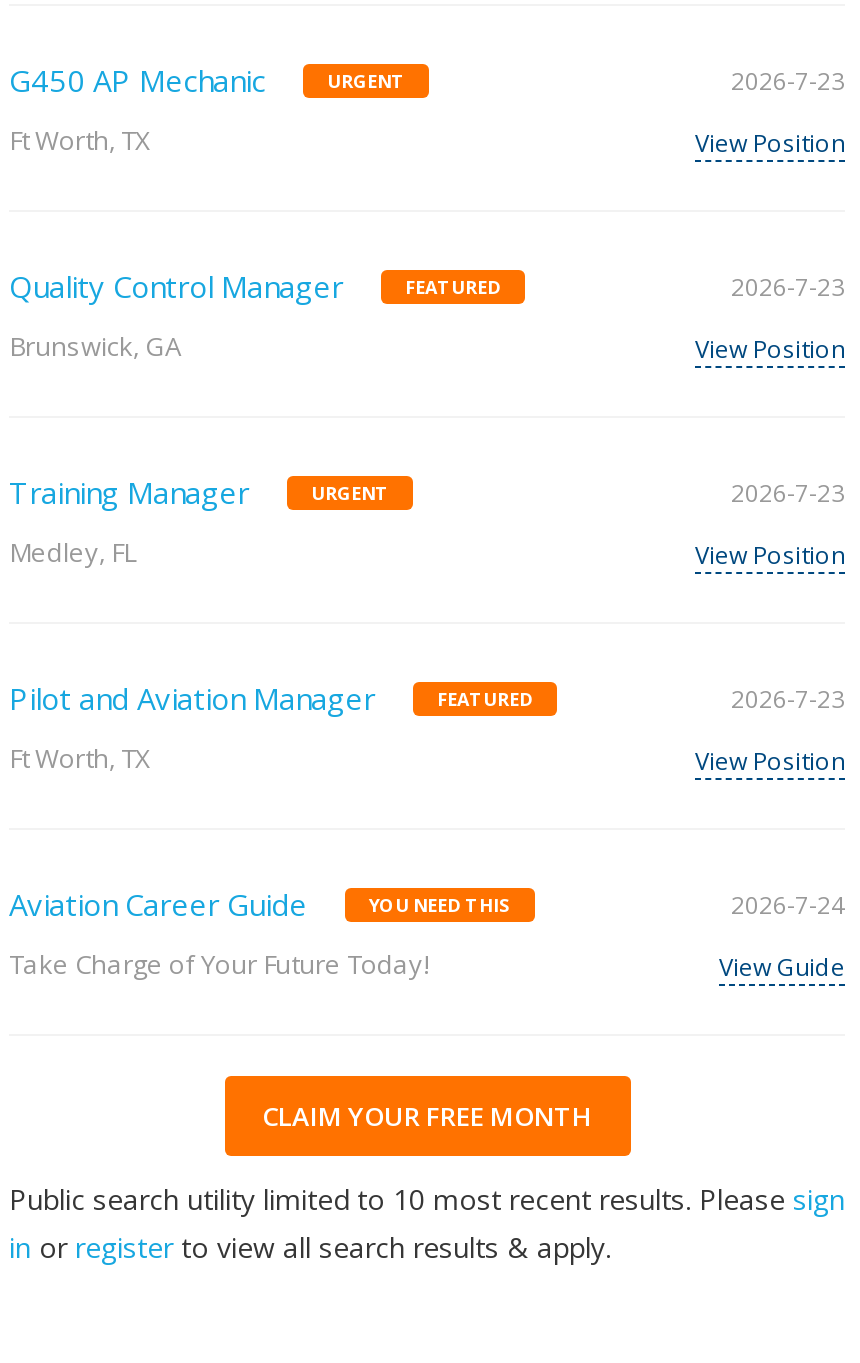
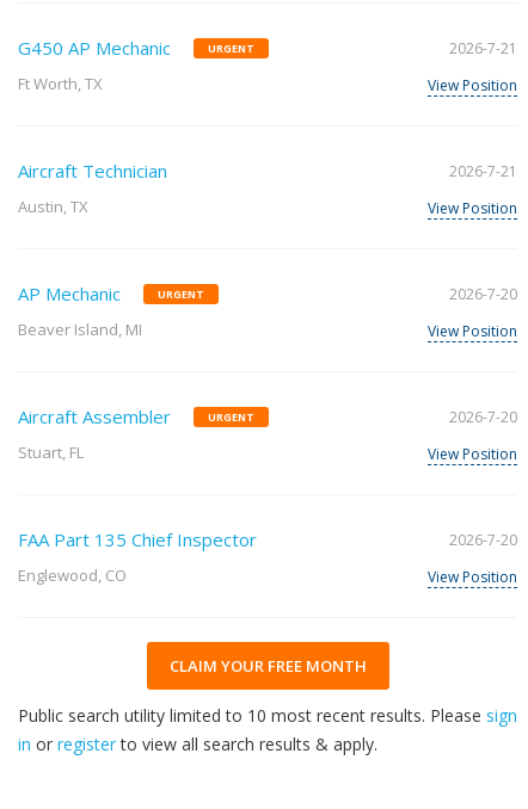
- 2026-7-23
+ 2026-7-21

- Quality Control Manager
- FEATURED
+ Aircraft Technician

- 2026-7-23
+ 2026-7-21

- Brunswick, GA
+ Austin, TX

- Training Manager
+ AP Mechanic

- 2026-7-23
+ 2026-7-20

- Medley, FL
+ Beaver Island, MI

- Pilot and Aviation Manager
- FEATURED
+ Aircraft Assembler
+ URGENT

- 2026-7-23
+ 2026-7-20

- Ft Worth, TX
+ Stuart, FL

- Aviation Career Guide
- YOU NEED THIS
+ FAA Part 135 Chief Inspector

- 2026-7-24
+ 2026-7-20

- Take Charge of Your Future Today!
+ Englewood, CO

- View Guide
+ View Position
